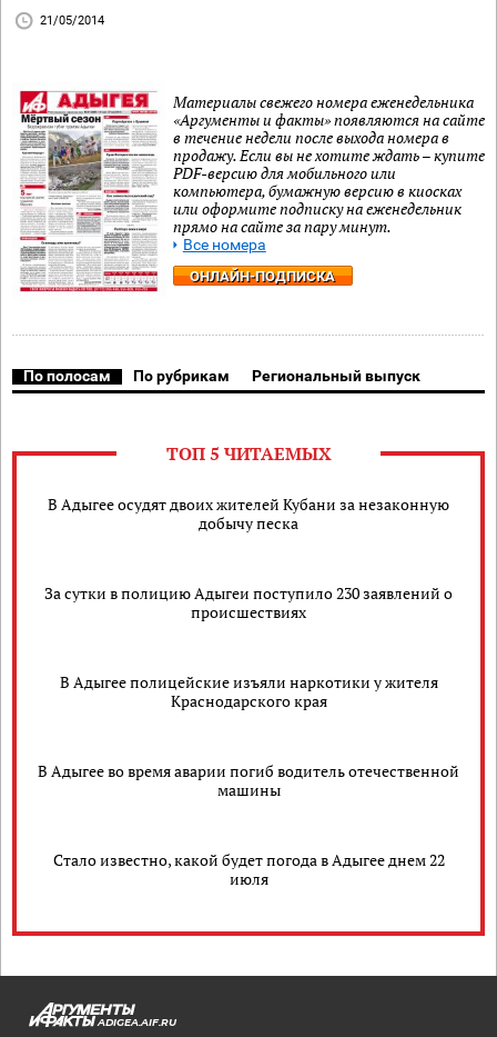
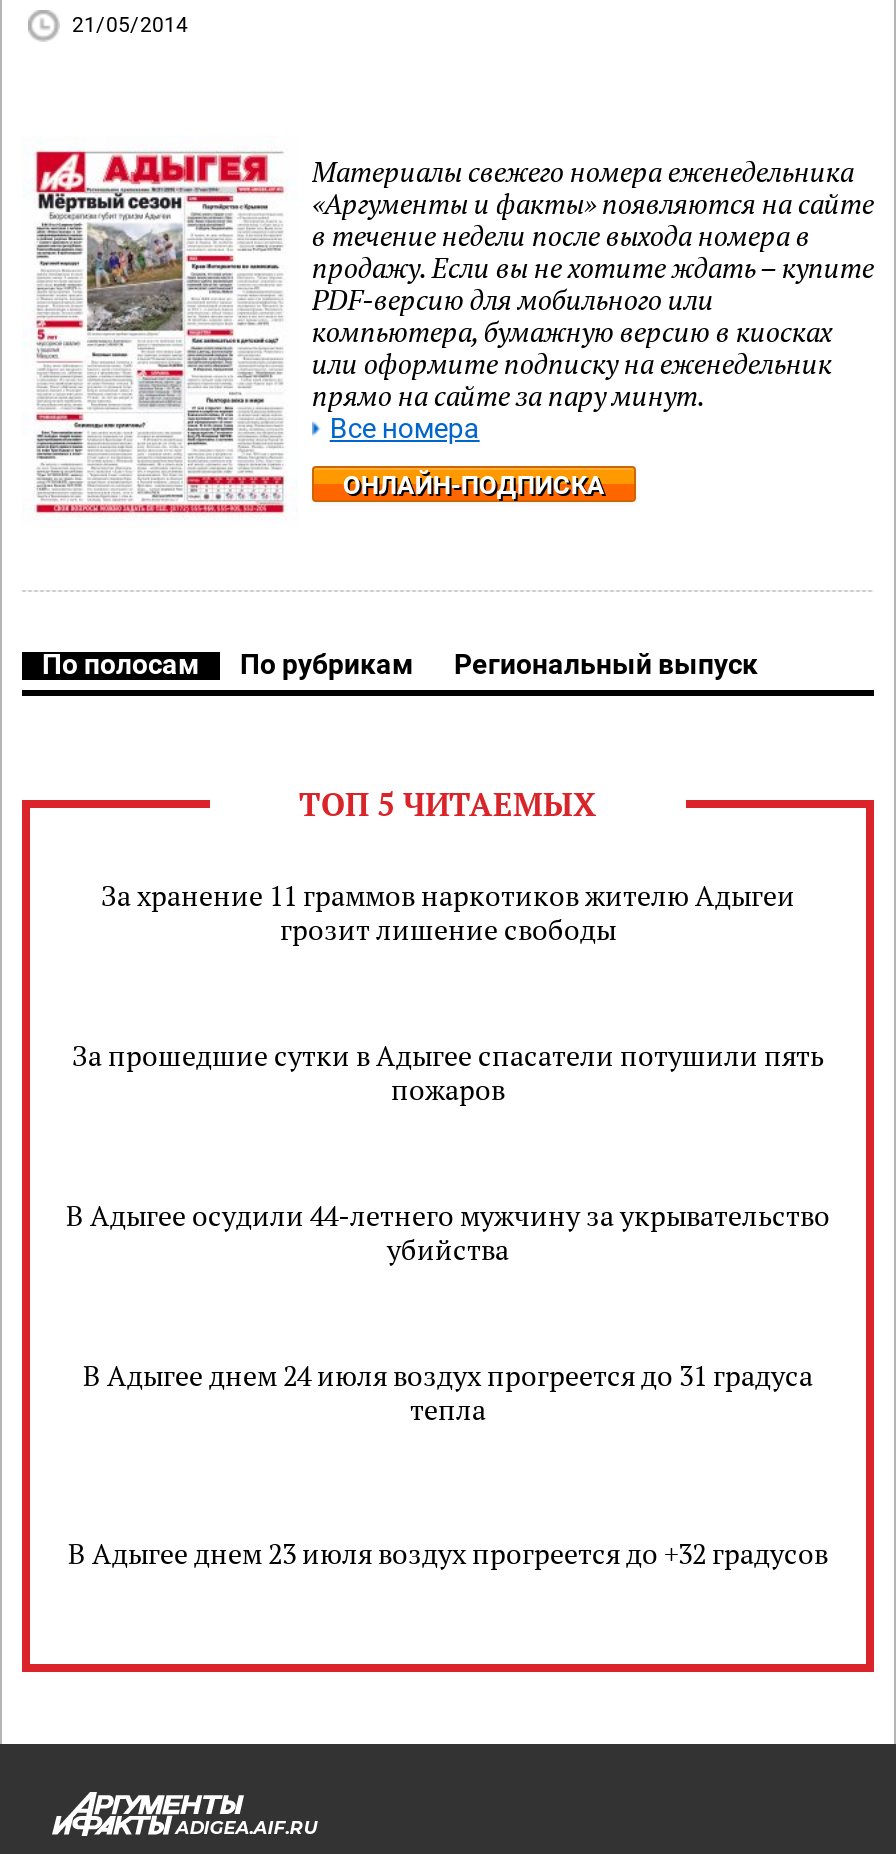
- В Адыгее осудят двоих жителей Кубани за незаконную
- добычу песка
+ За хранение 11 граммов наркотиков жителю Адыгеи
+ грозит лишение свободы

- За сутки в полицию Адыгеи поступило 230 заявлений о
- происшествиях
+ За прошедшие сутки в Адыгее спасатели потушили пять
+ пожаров

- В Адыгее полицейские изъяли наркотики у жителя
- Краснодарского края
+ В Адыгее осудили 44-летнего мужчину за укрывательство
+ убийства

- В Адыгее во время аварии погиб водитель отечественной
- машины
+ В Адыгее днем 24 июля воздух прогреется до 31 градуса
+ тепла

- Стало известно, какой будет погода в Адыгее днем 22
- июля
+ В Адыгее днем 23 июля воздух прогреется до +32 градусов
